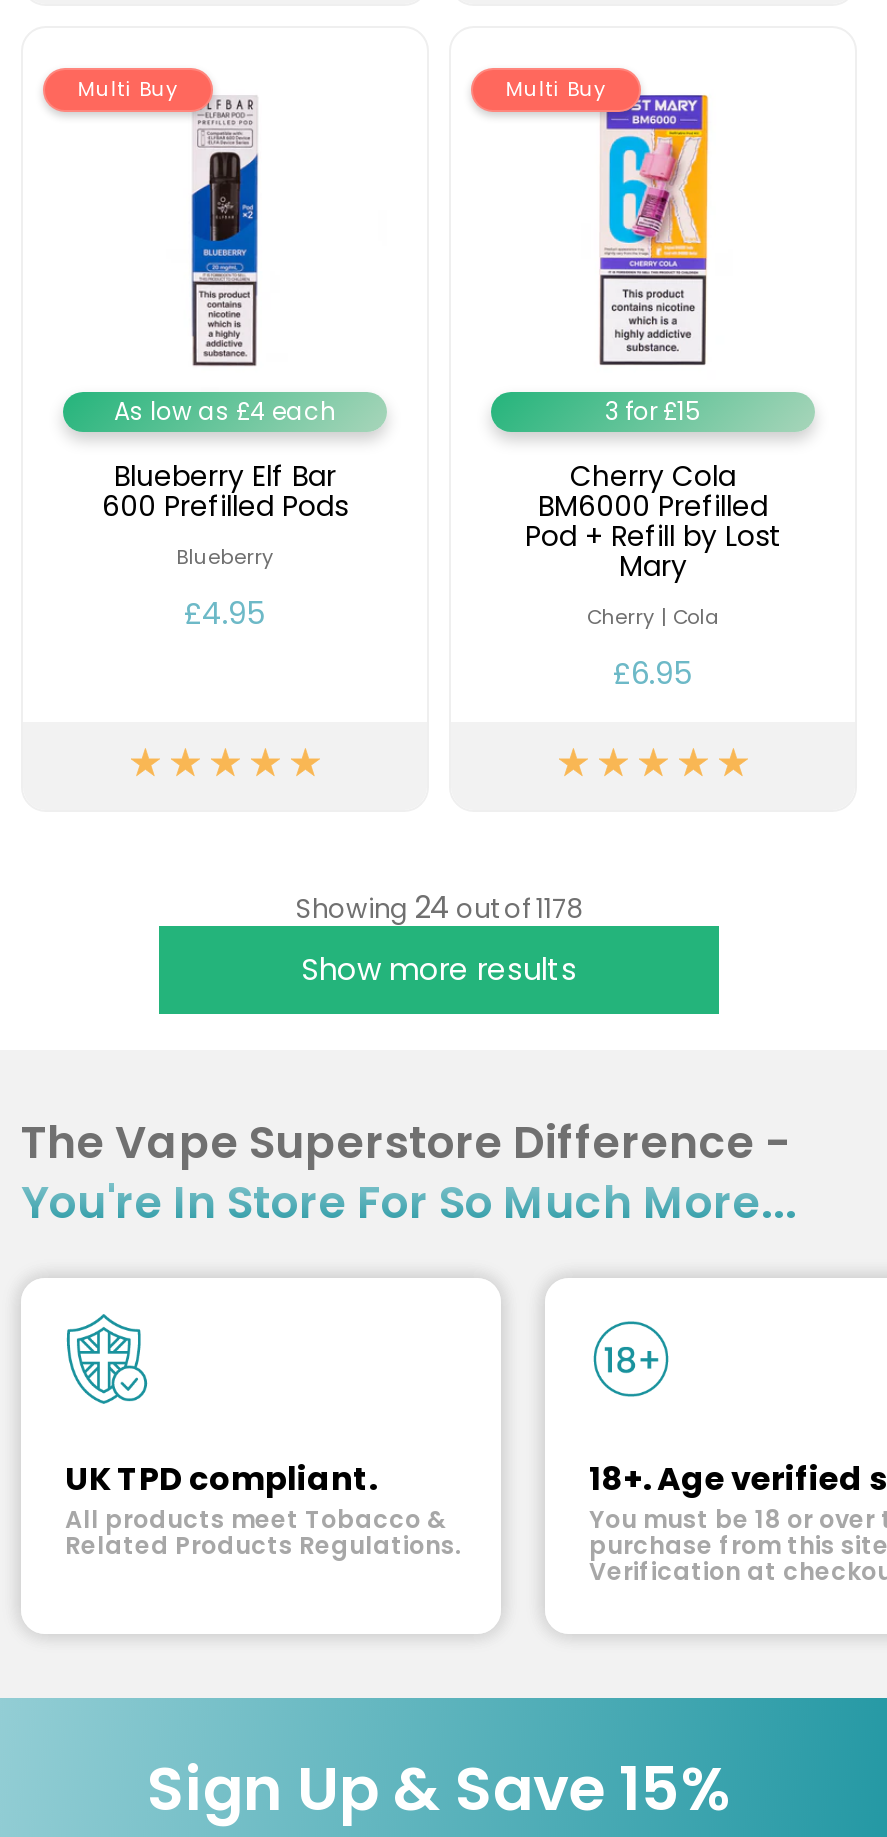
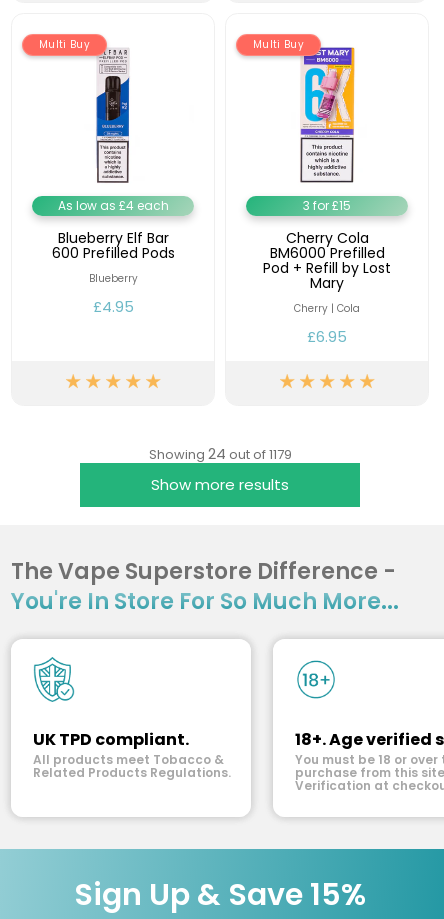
- Showing 24 out of 1178
+ Showing 24 out of 1179
